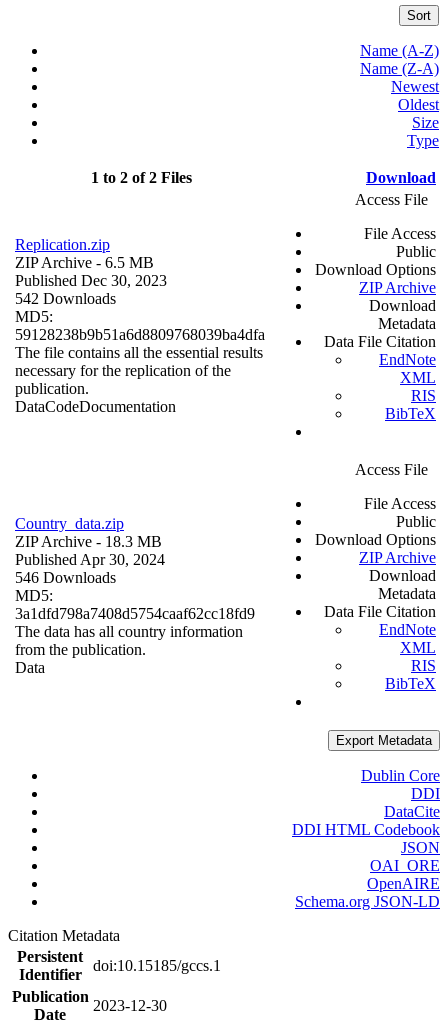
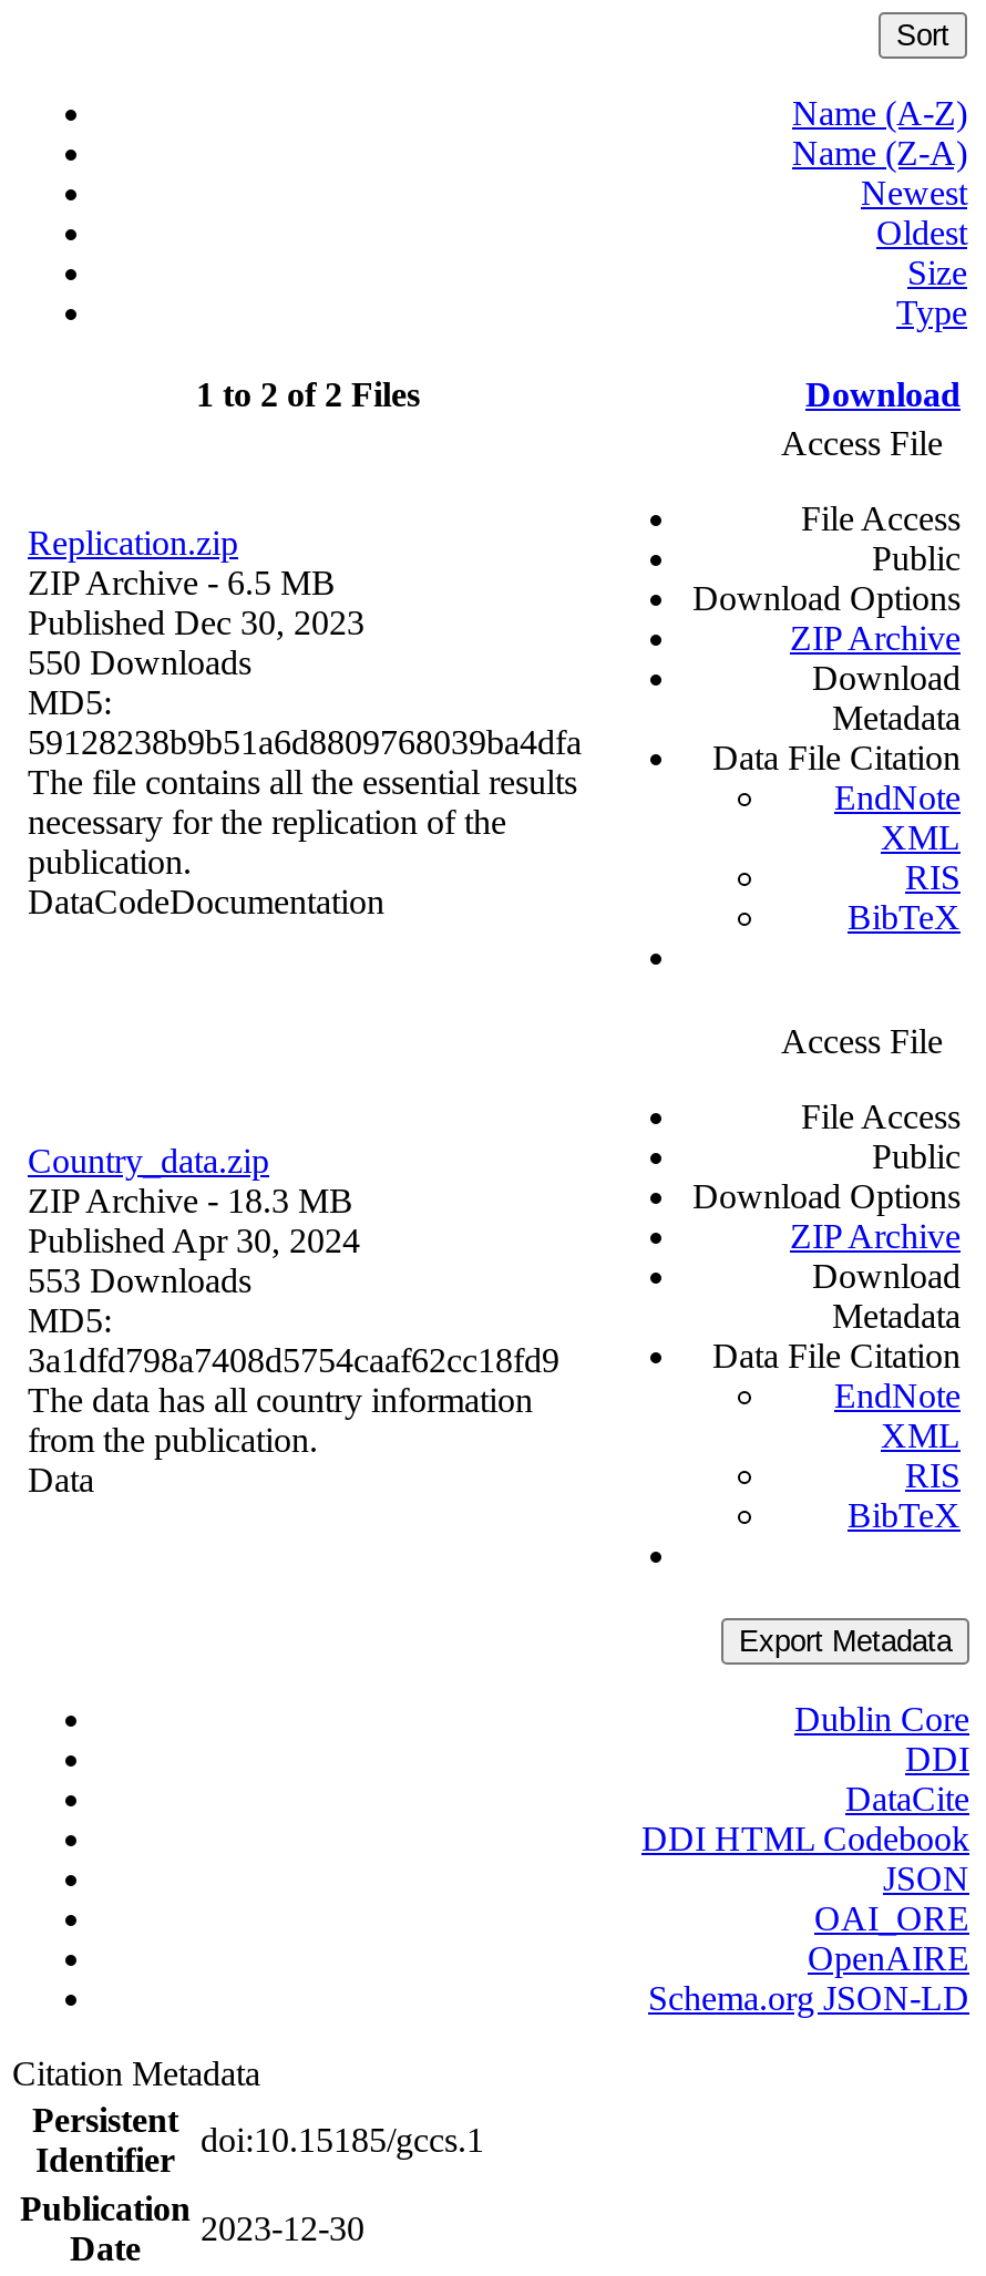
- 542 Downloads
+ 550 Downloads

- 546 Downloads
+ 553 Downloads
